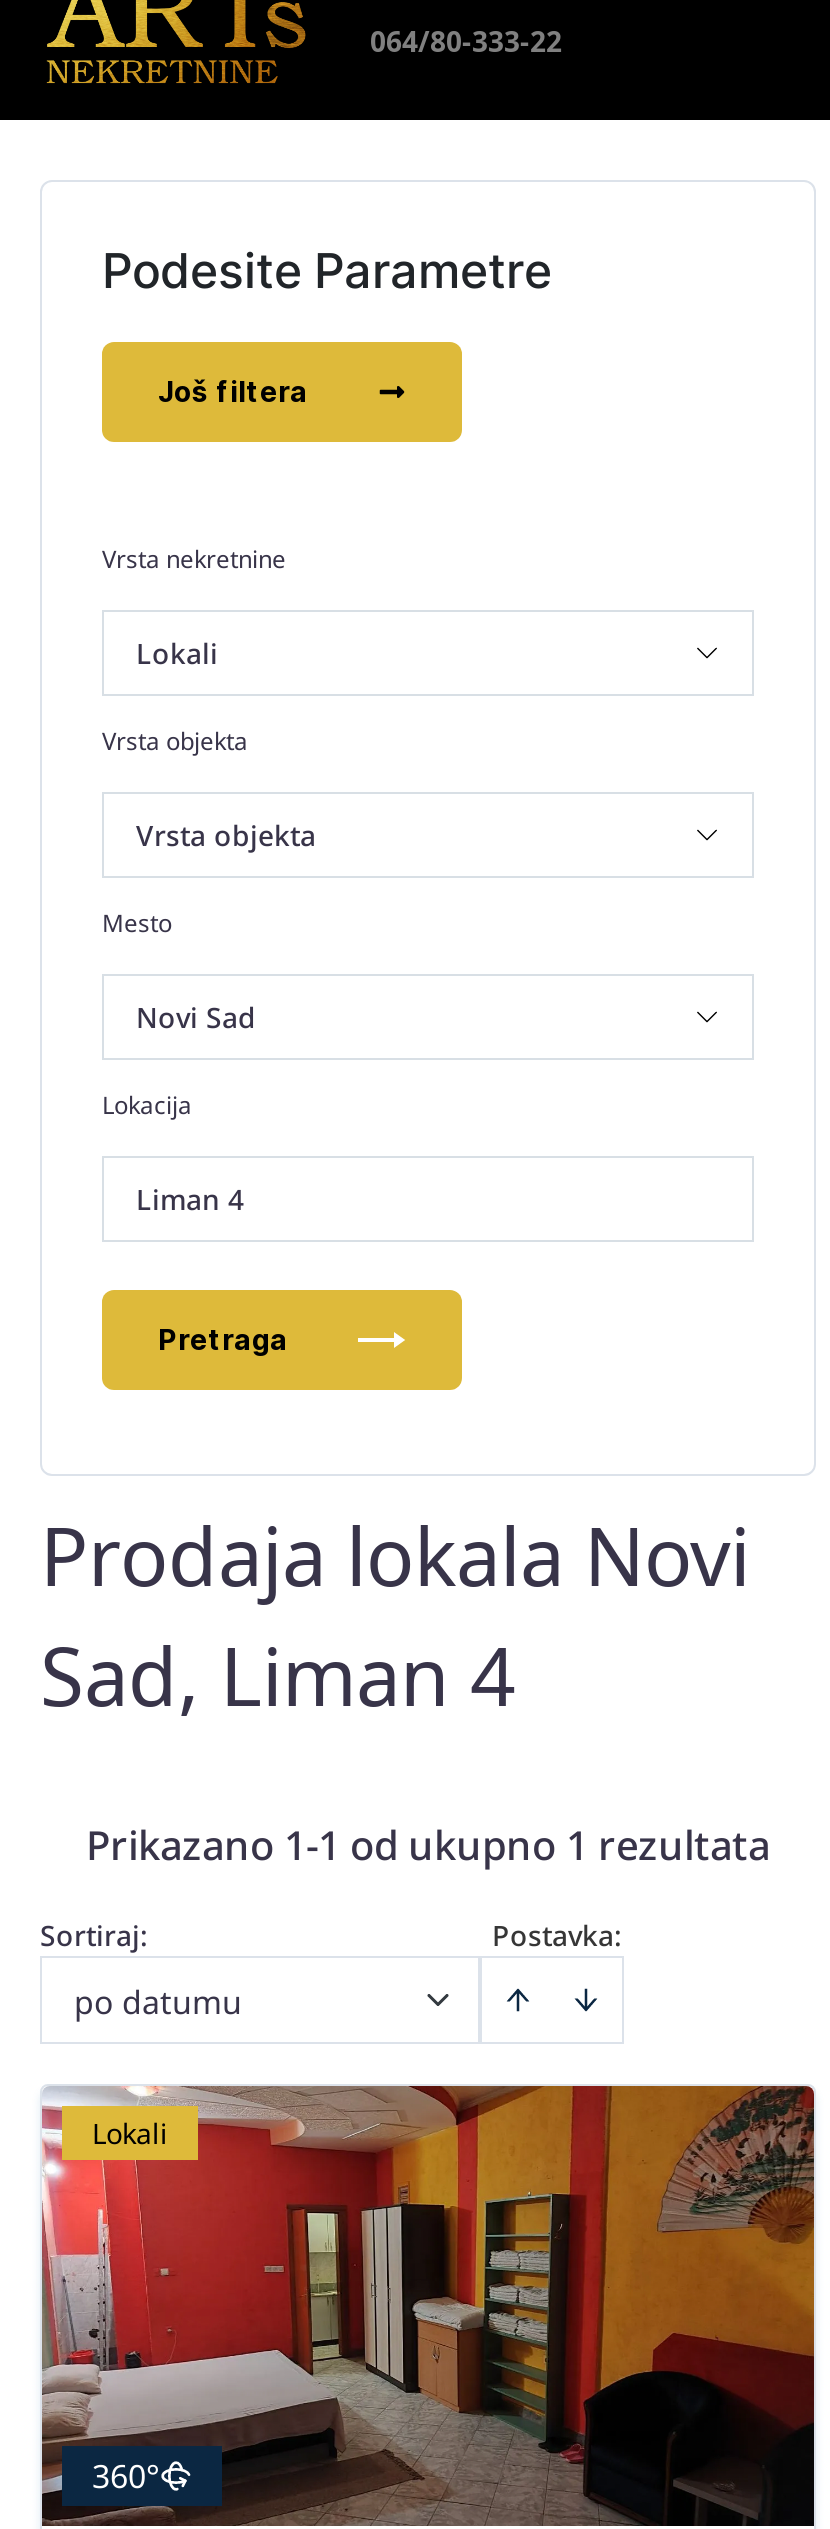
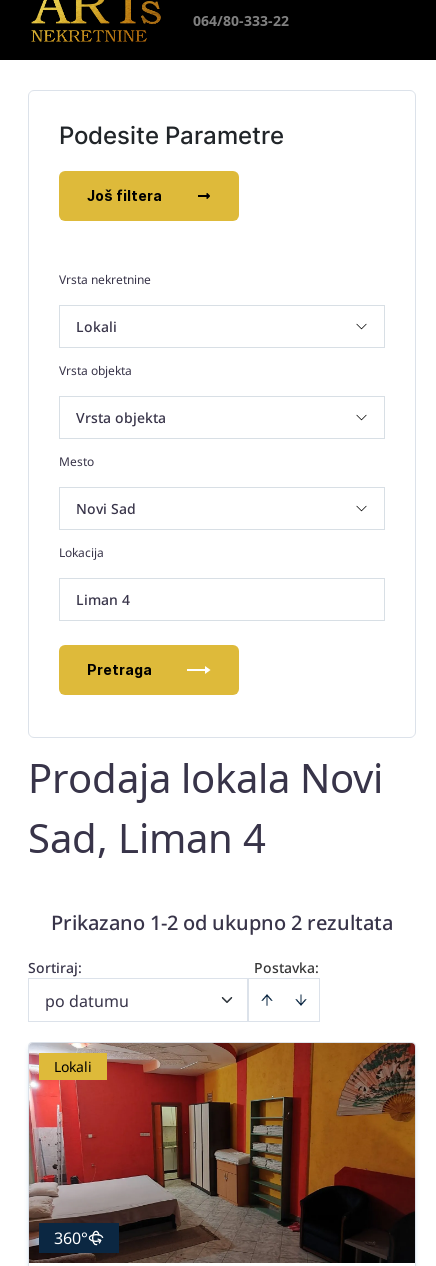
- Prikazano 1-1 od ukupno 1 rezultata
+ Prikazano 1-2 od ukupno 2 rezultata
